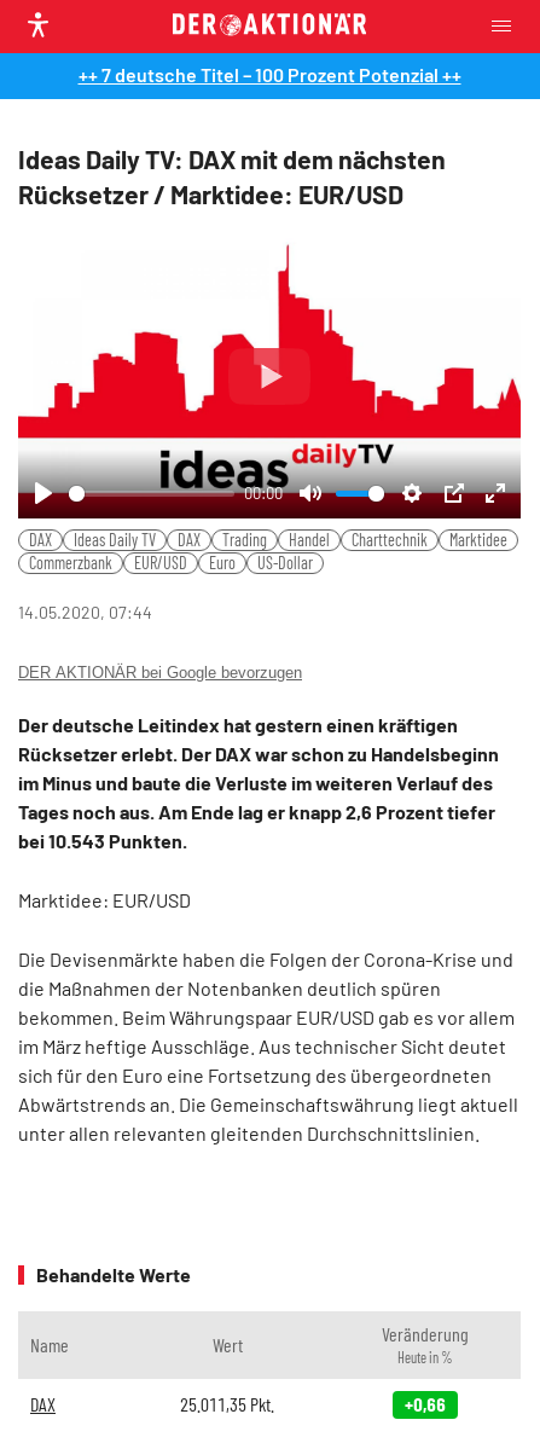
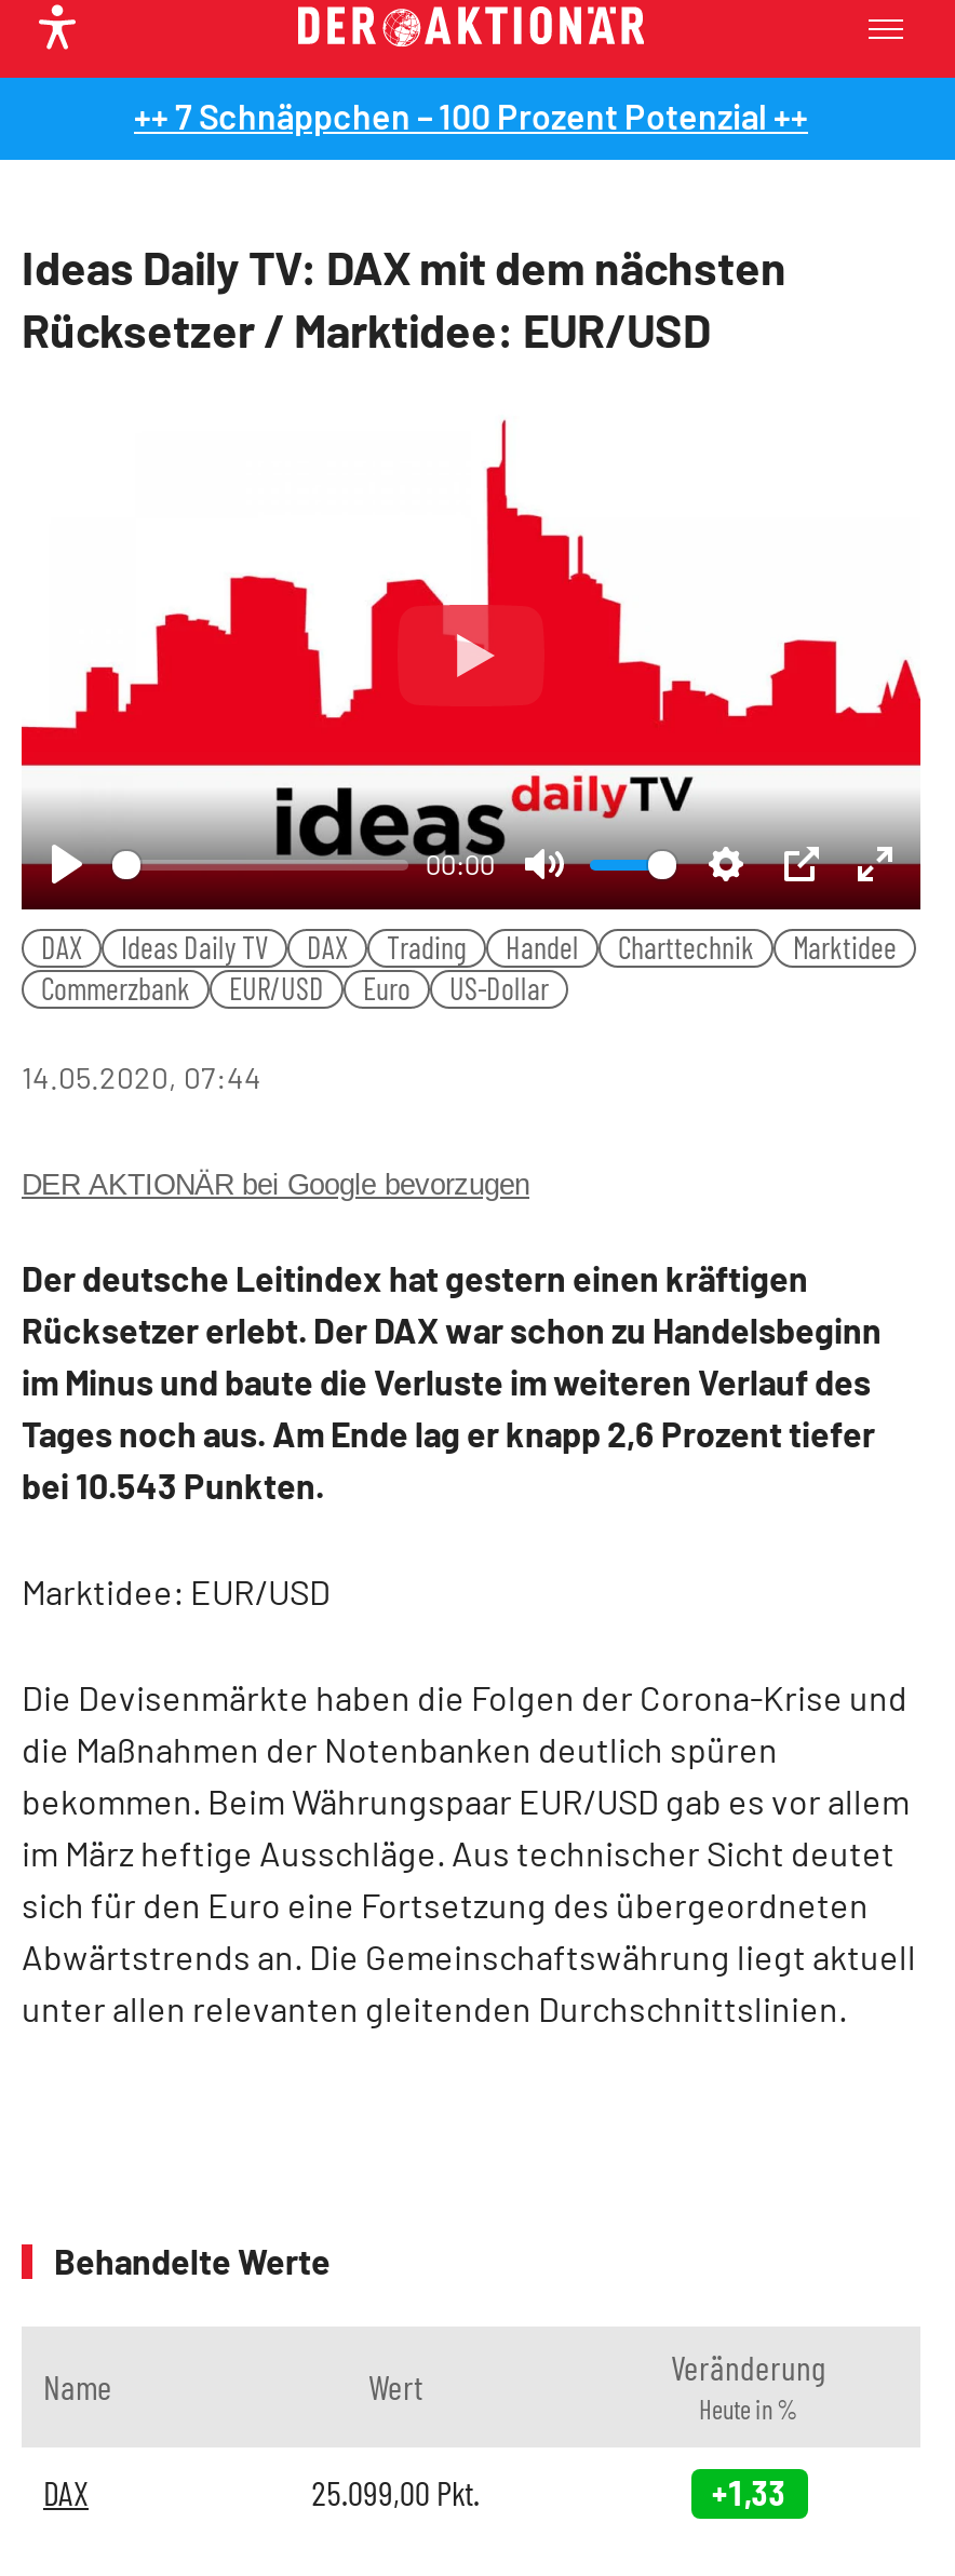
- ++ 7 deutsche Titel – 100 Prozent Potenzial ++
+ ++ 7 Schnäppchen – 100 Prozent Potenzial ++

- 25.011,35 Pkt.
+ 25.099,00 Pkt.

- +0,66
+ +1,33
